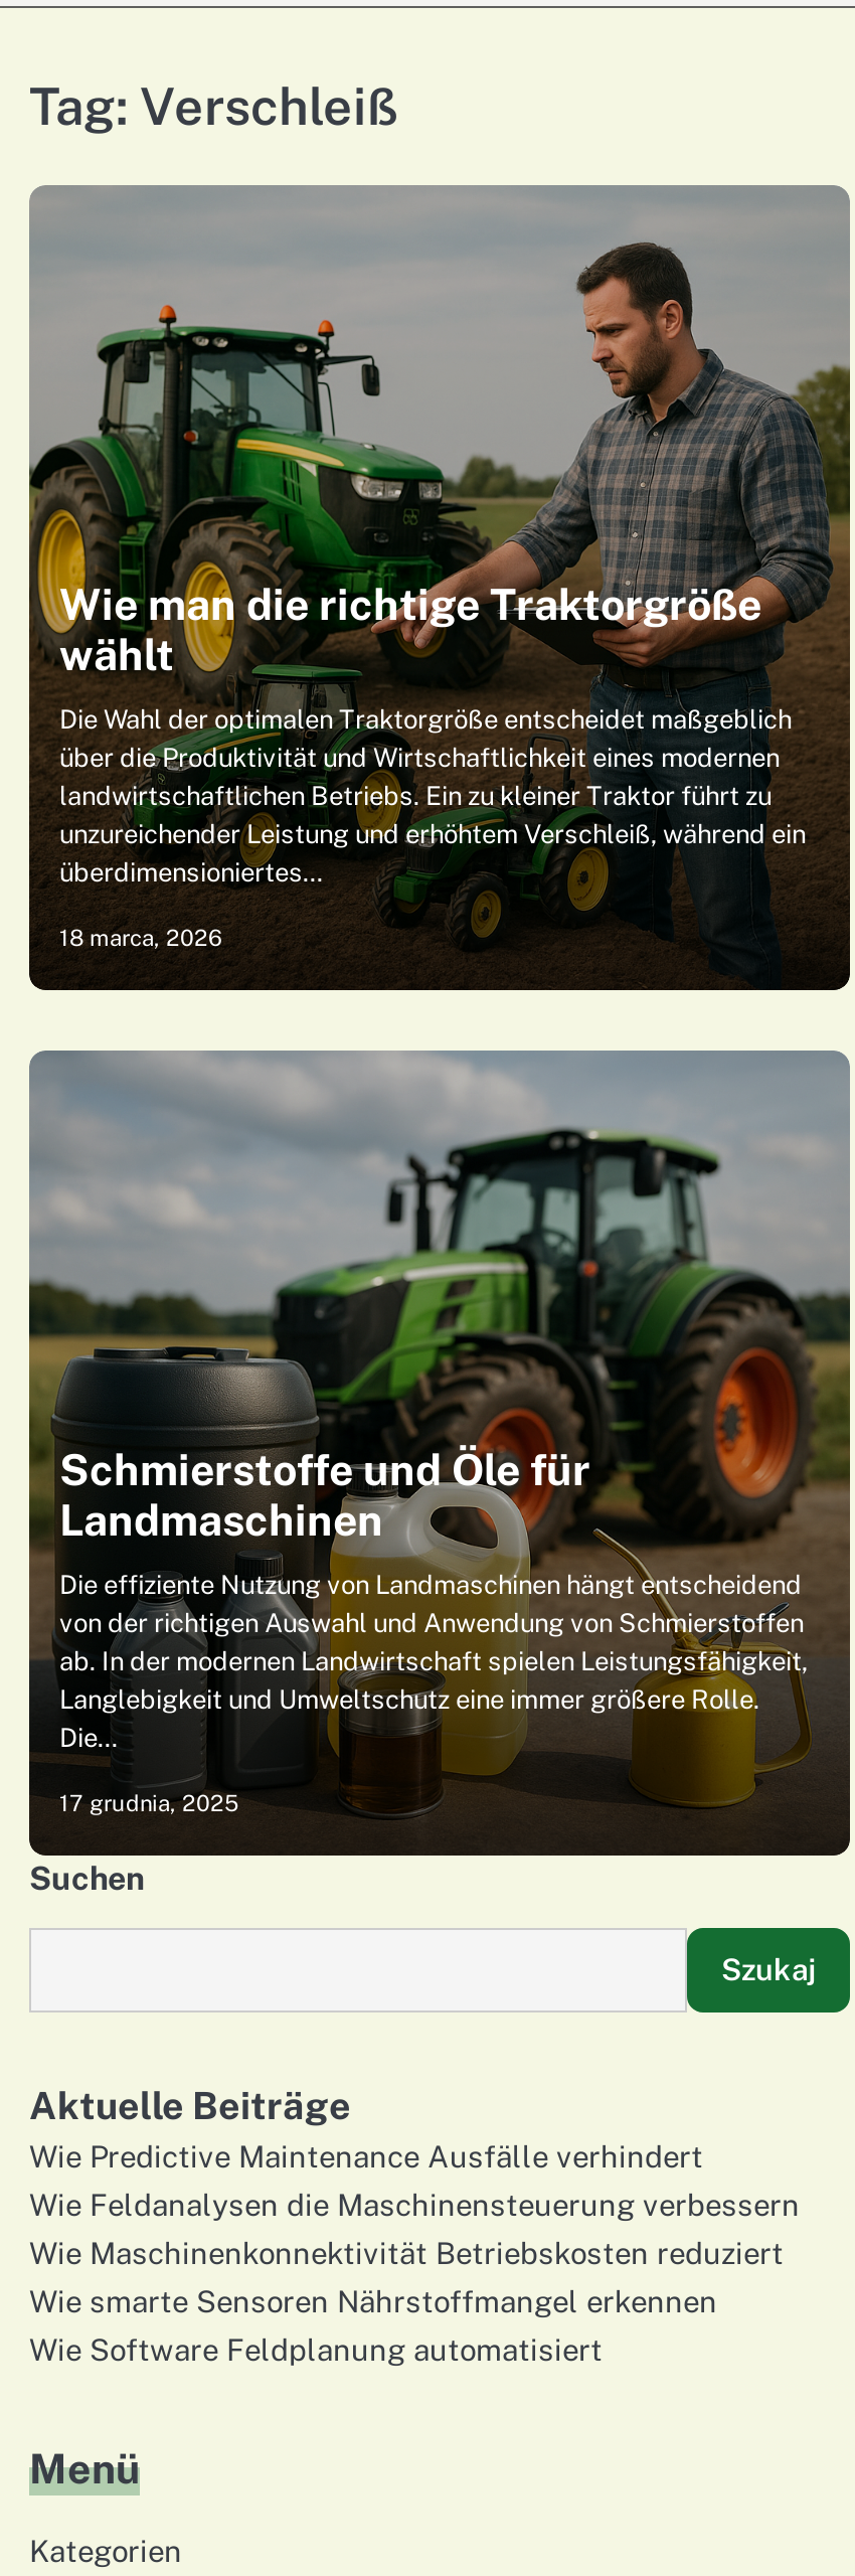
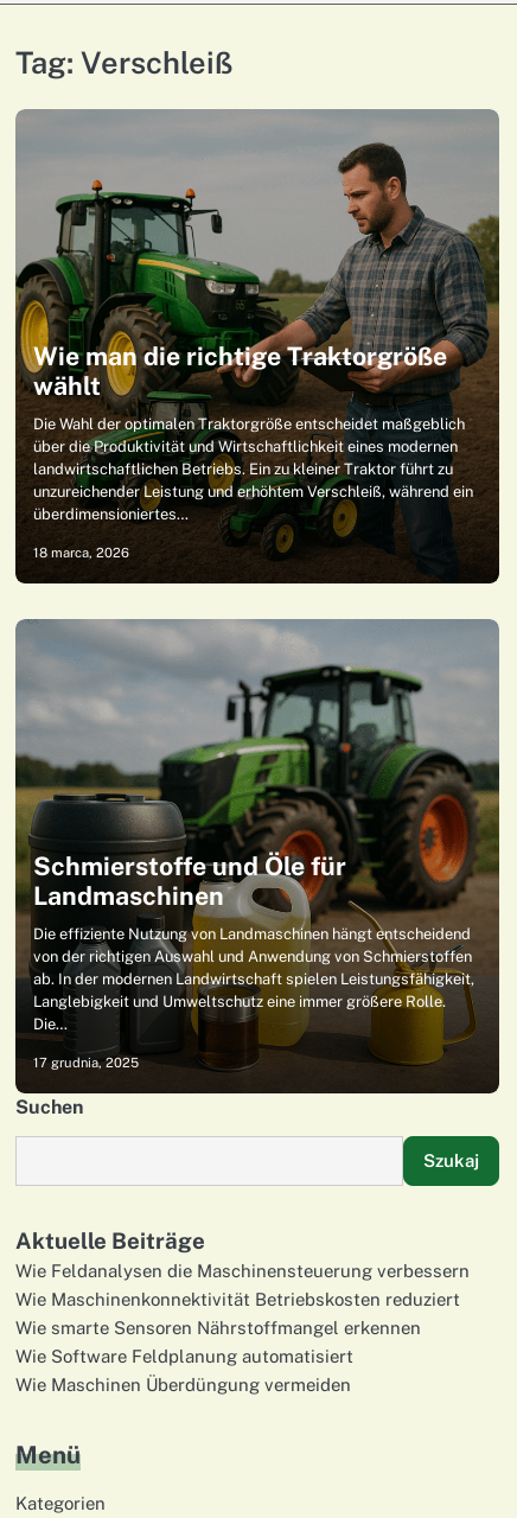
- Wie Predictive Maintenance Ausfälle verhindert

moved up: Wie Feldanalysen die Maschinensteuerung verbessern | Wie Maschinenkonnektivität Betriebskosten reduziert | Wie smarte Sensoren Nährstoffmangel erkennen | Wie Software Feldplanung automatisiert

+ Wie Maschinen Überdüngung vermeiden
